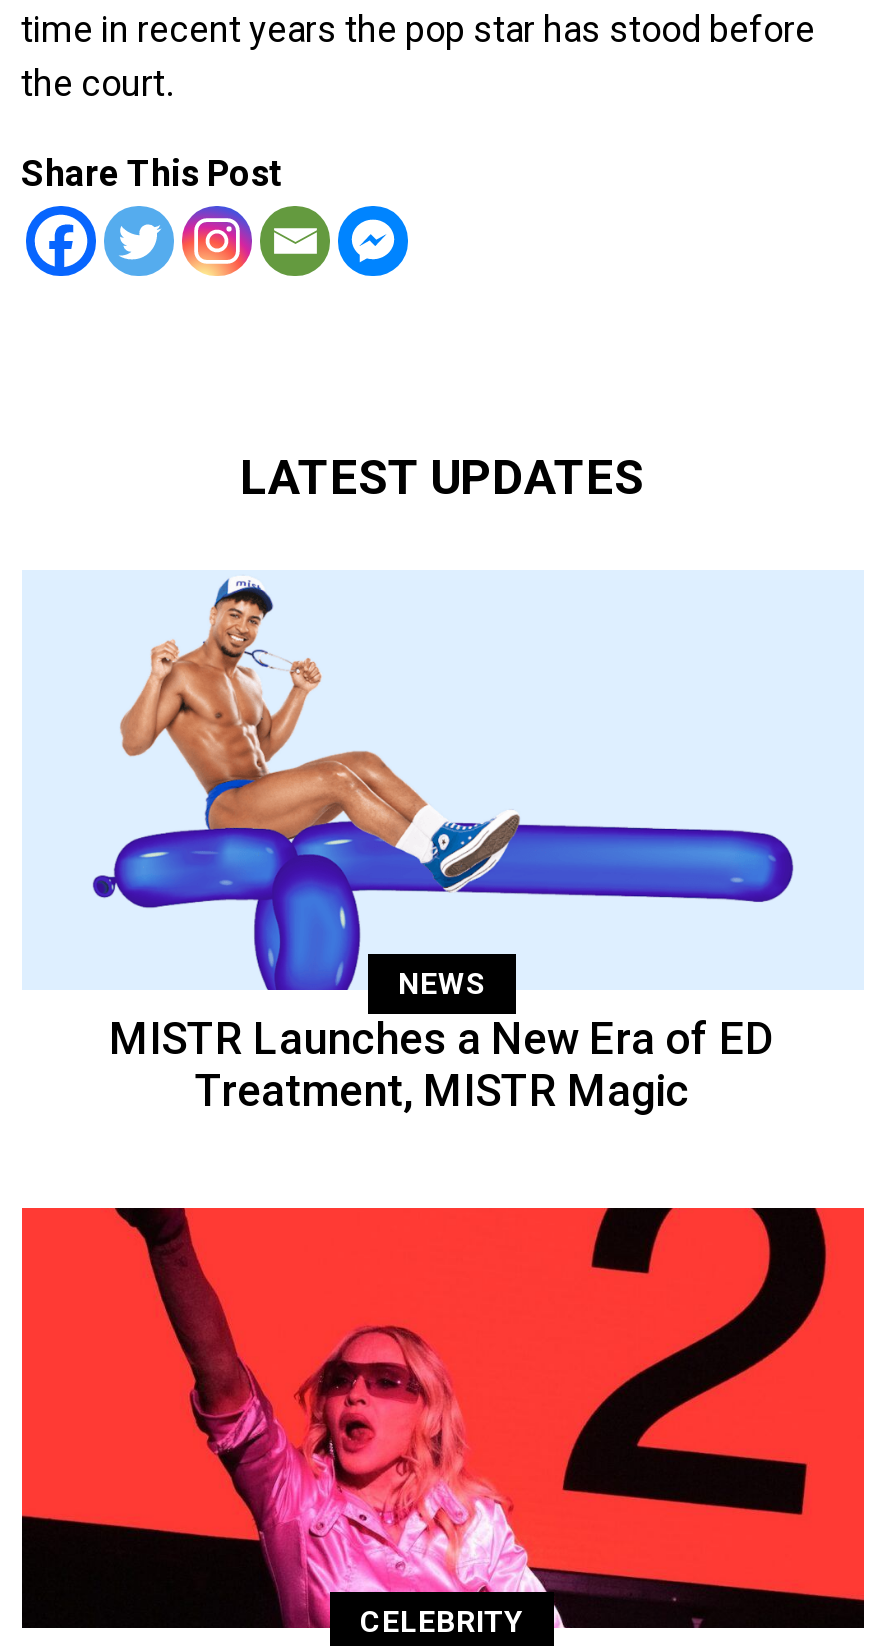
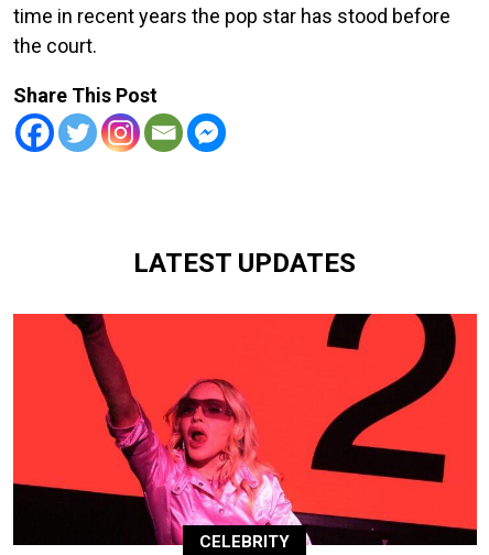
- [image]
- NEWS
- MISTR Launches a New Era of ED
- Treatment, MISTR Magic
